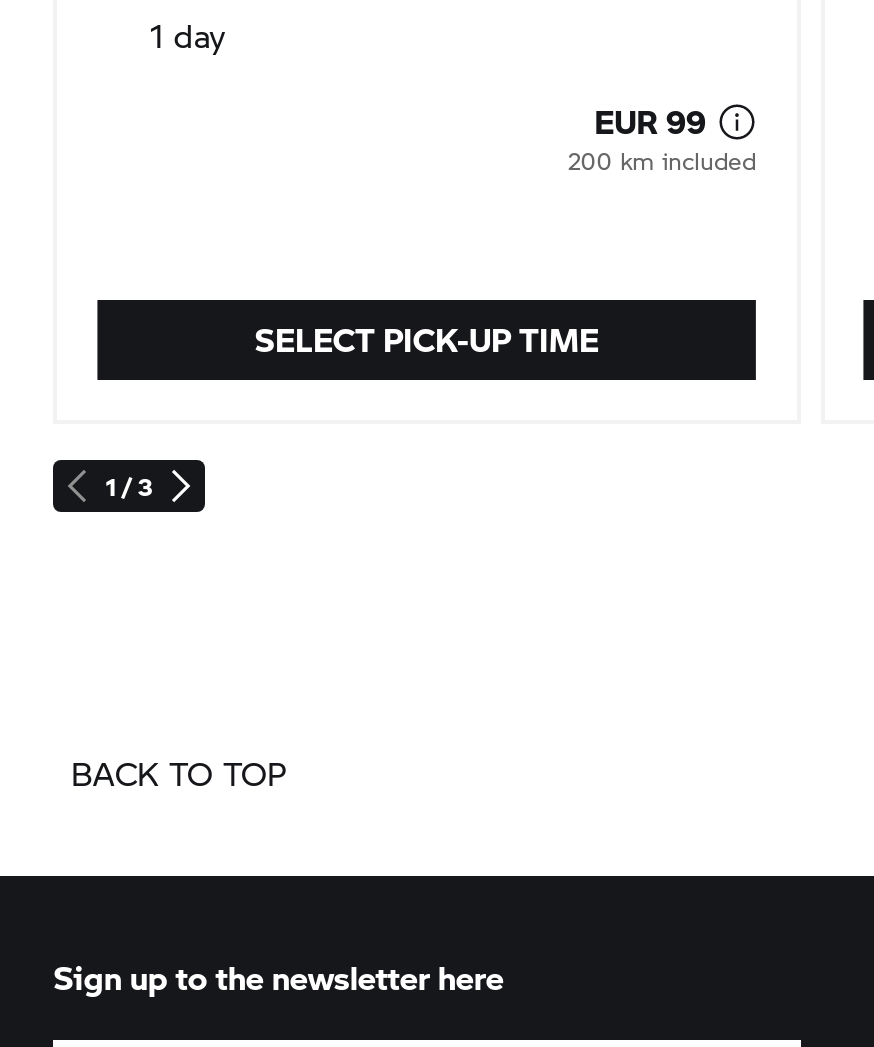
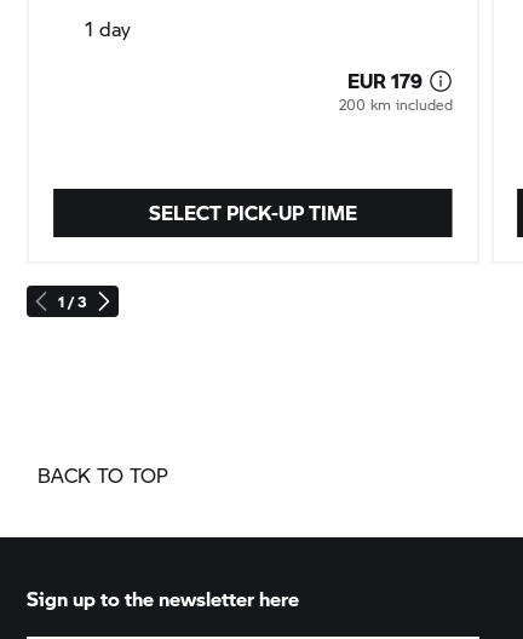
- EUR 99
+ EUR 179
